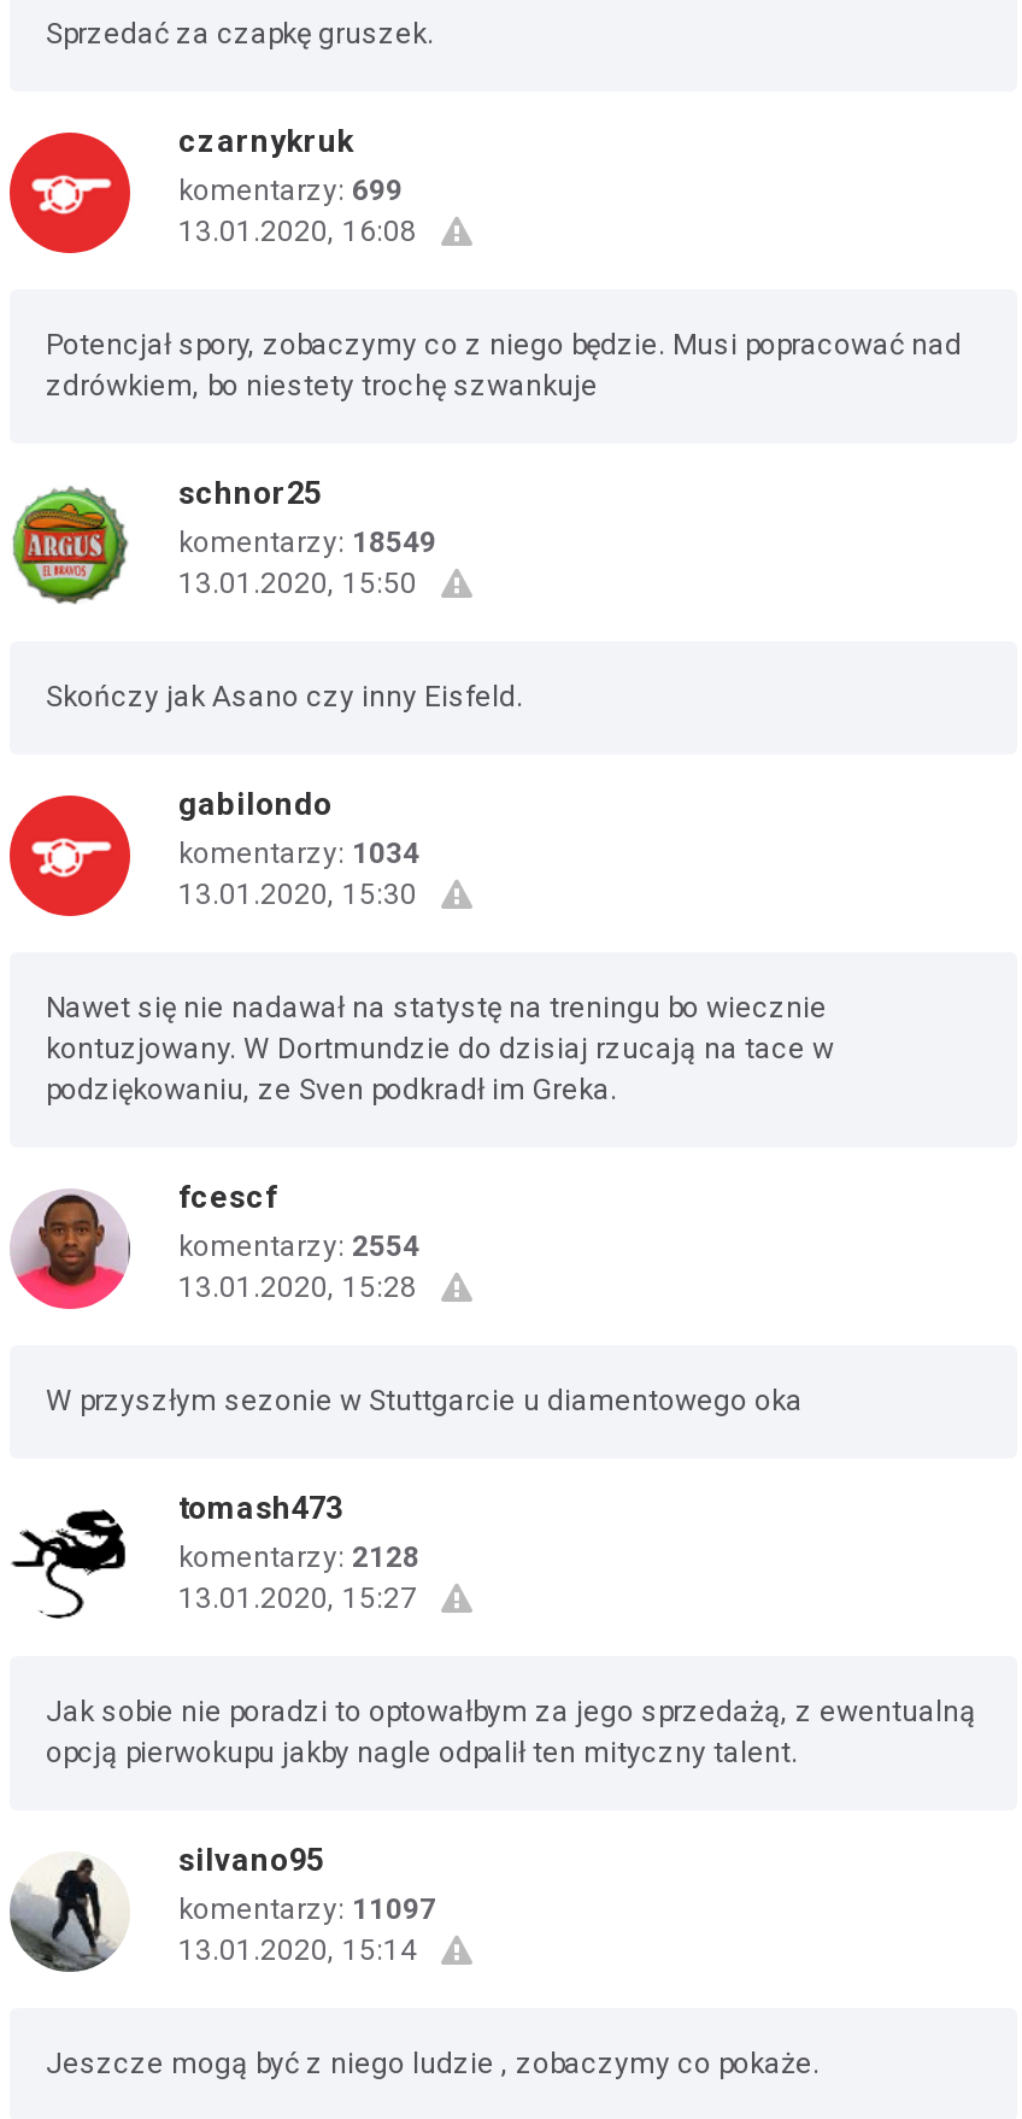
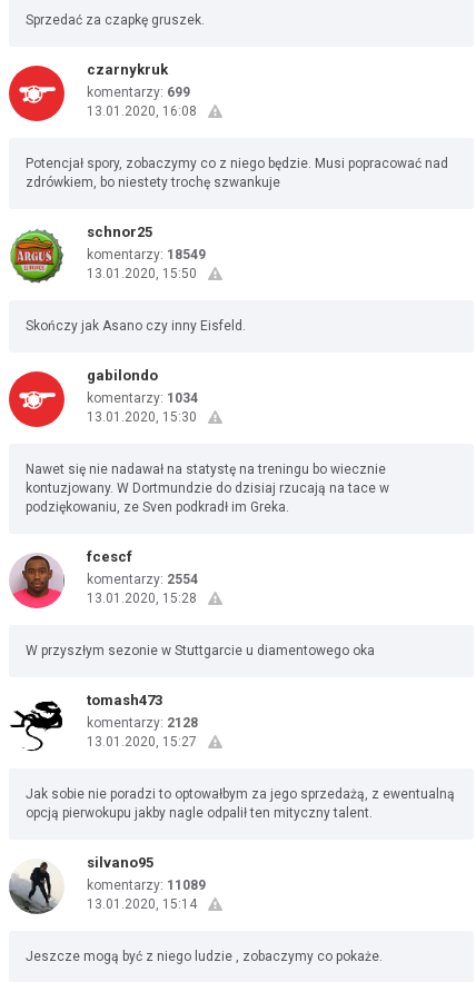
- komentarzy: 11097
+ komentarzy: 11089
